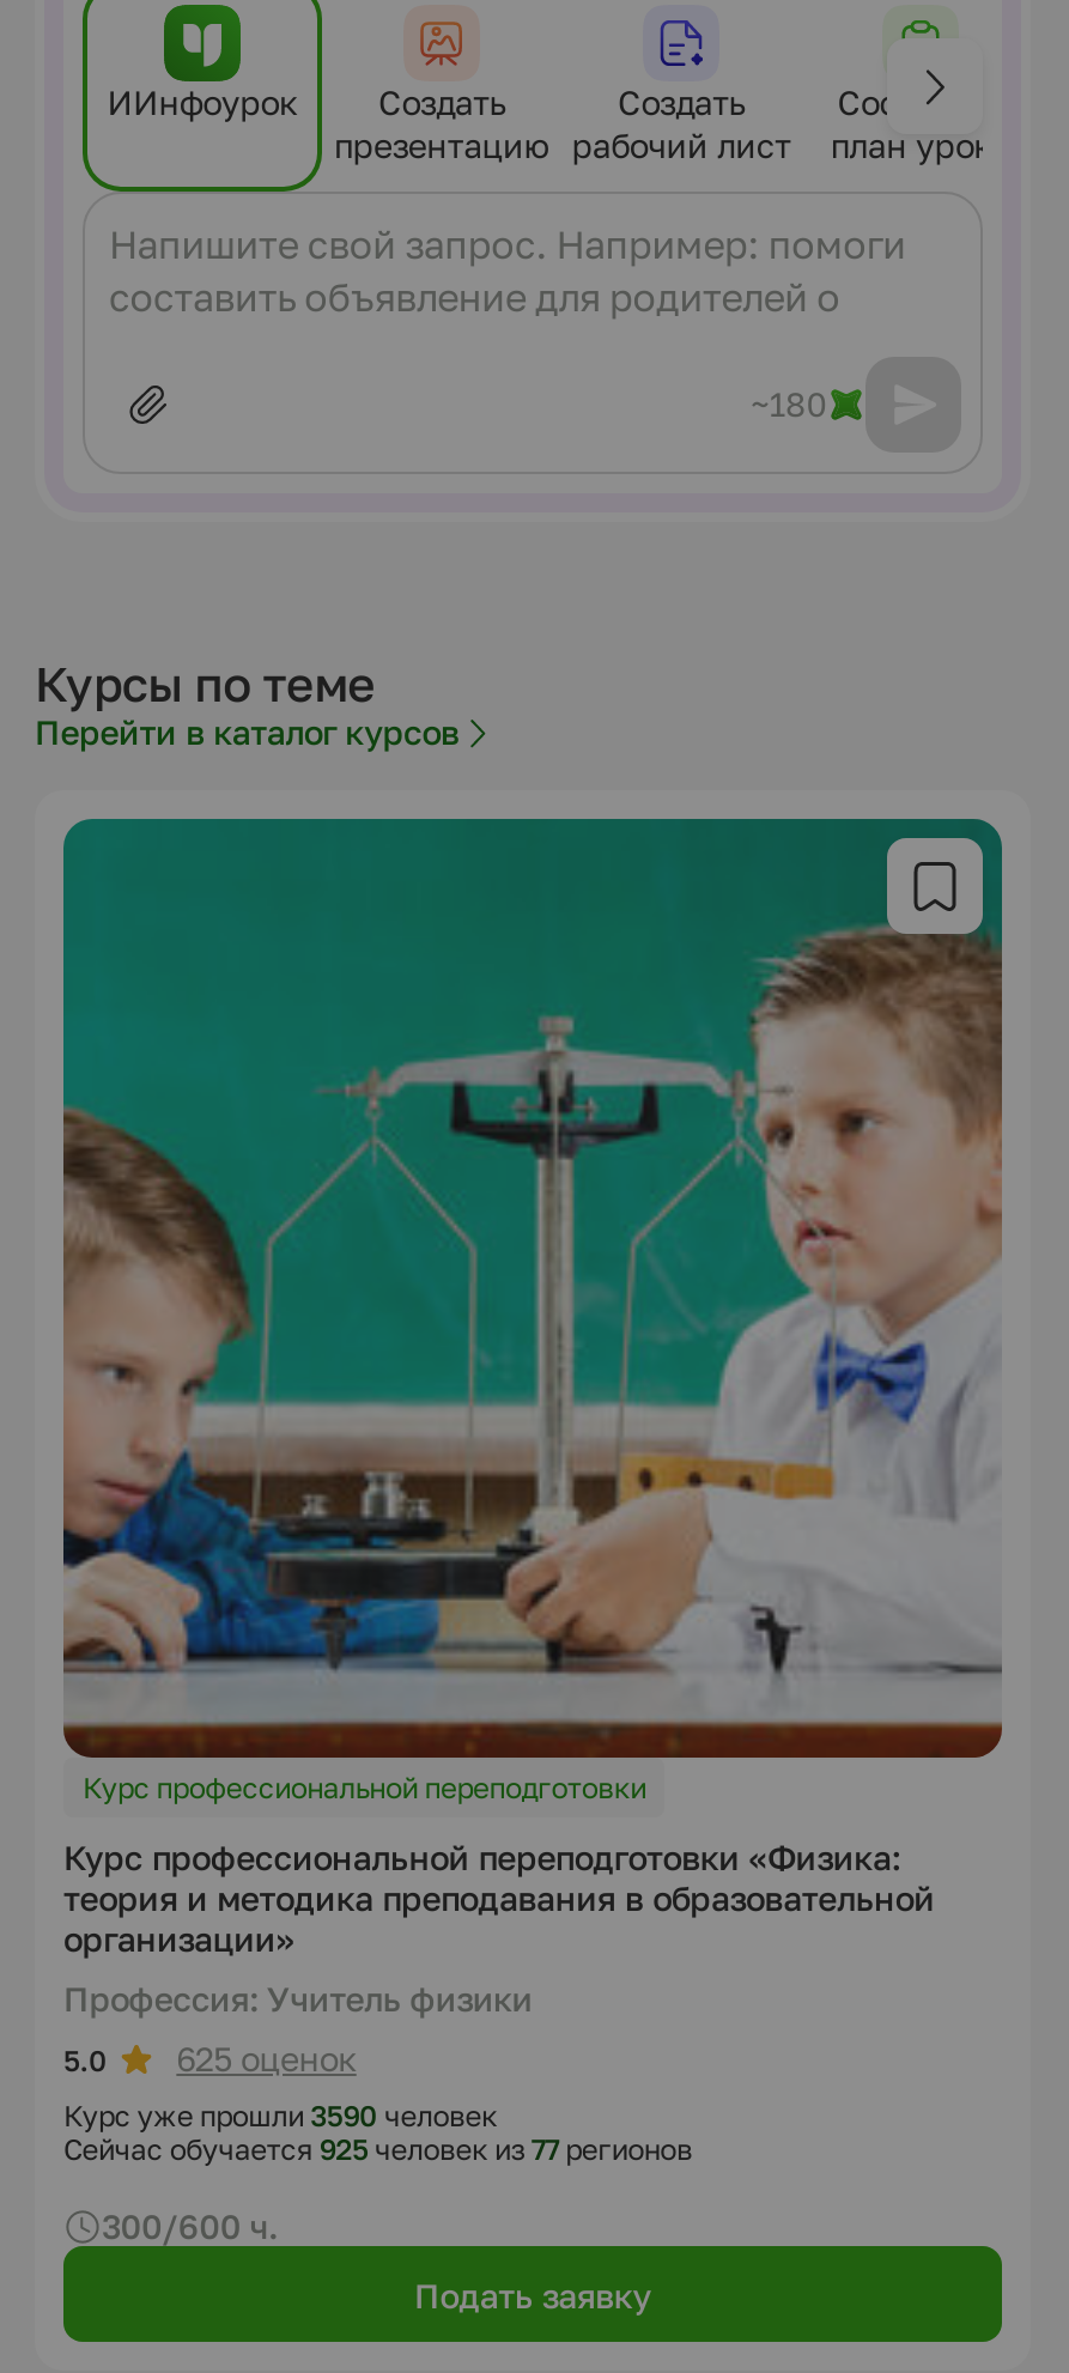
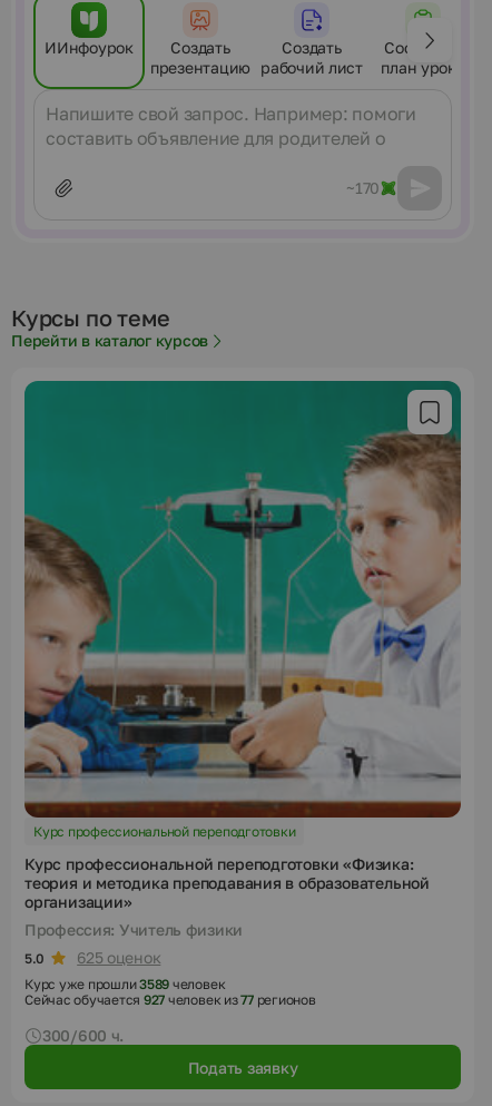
- ~180
+ ~170

- Курс уже прошли 3590 человек
+ Курс уже прошли 3589 человек

- Сейчас обучается 925 человек из 77 регионов
+ Сейчас обучается 927 человек из 77 регионов
